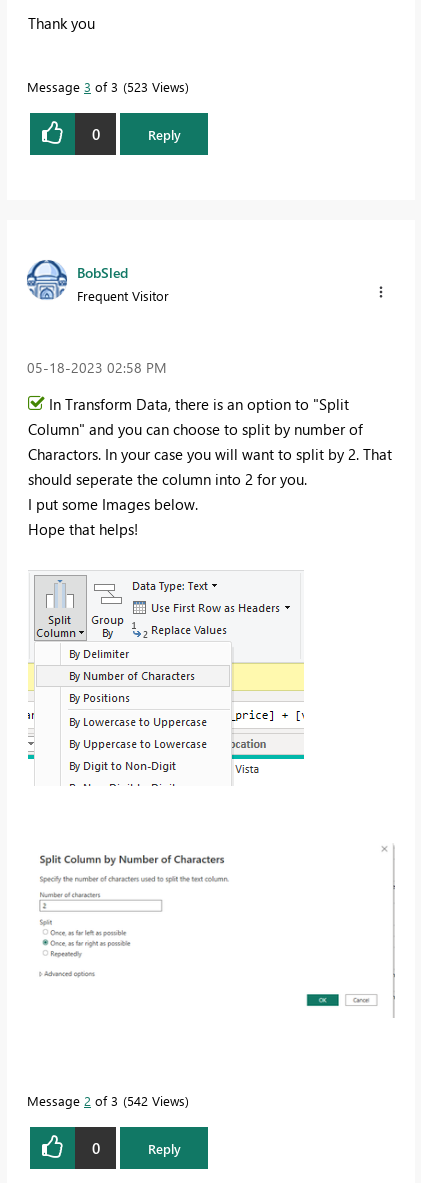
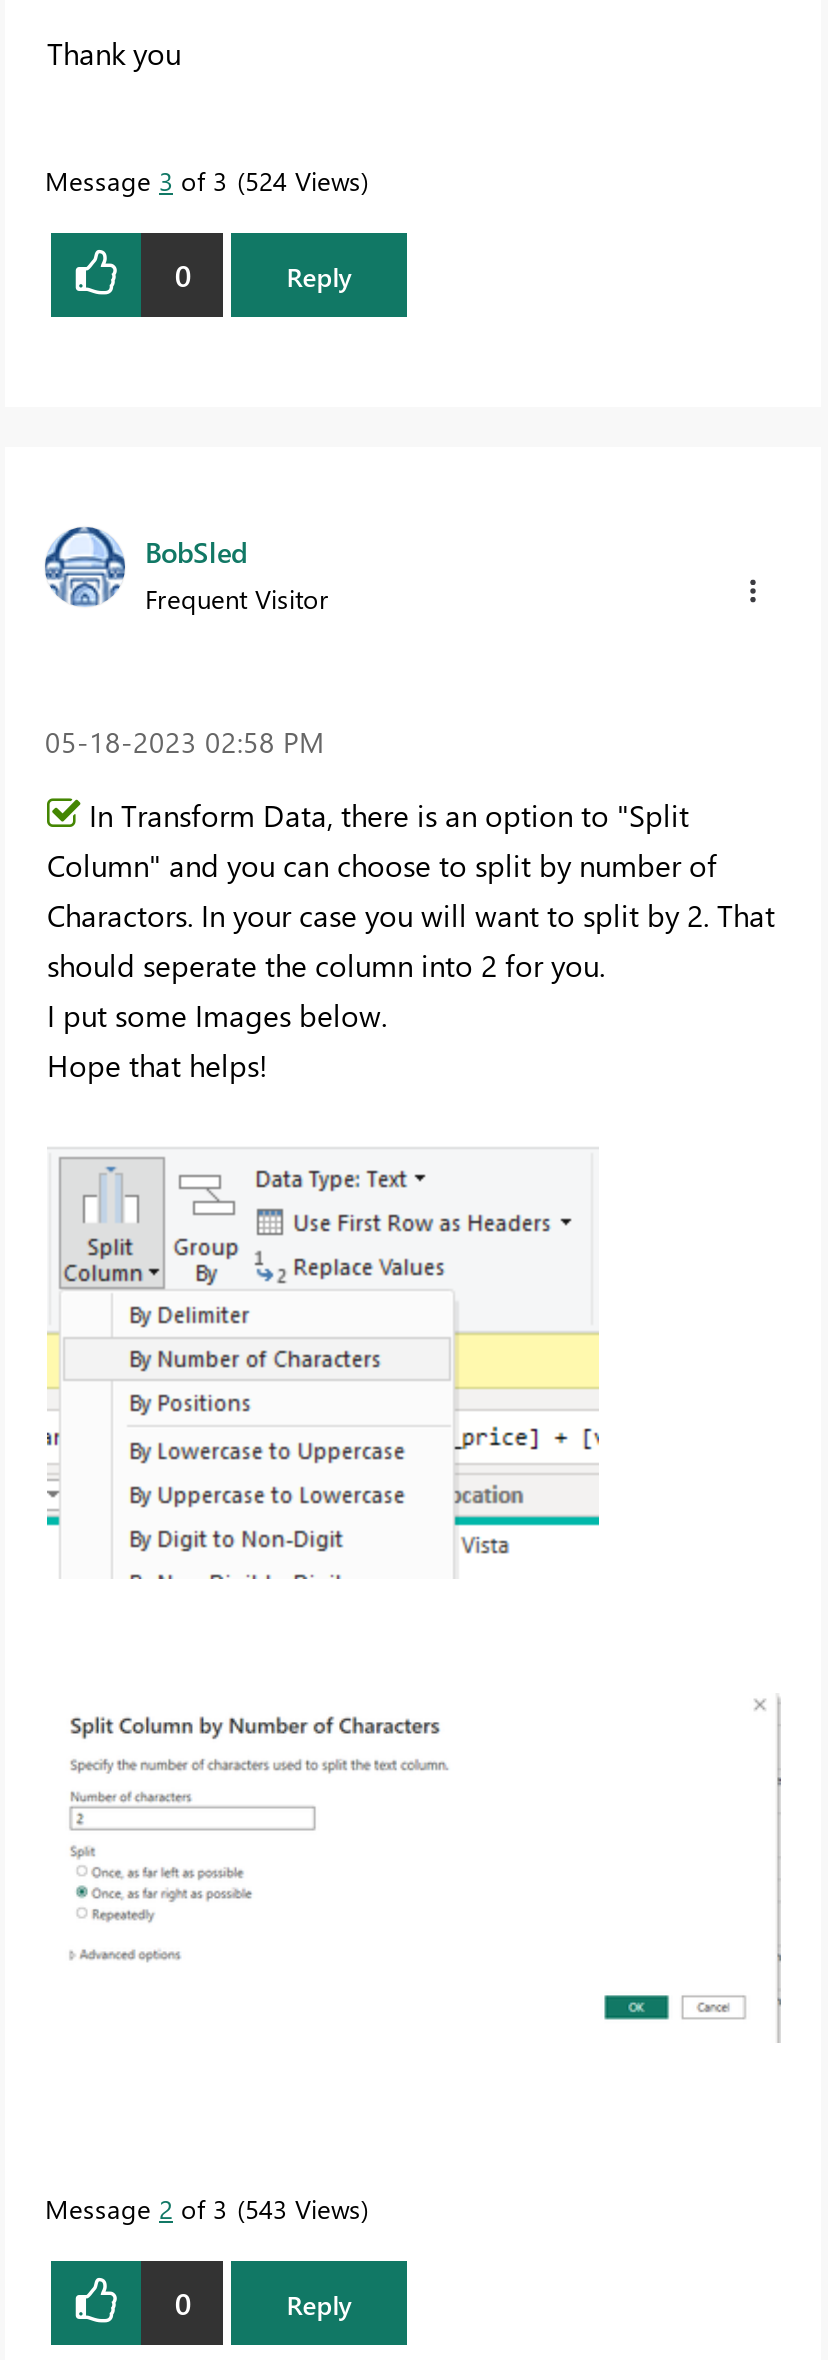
- Message 3 of 3 523 Views
+ Message 3 of 3 524 Views

- Message 2 of 3 542 Views
+ Message 2 of 3 543 Views
